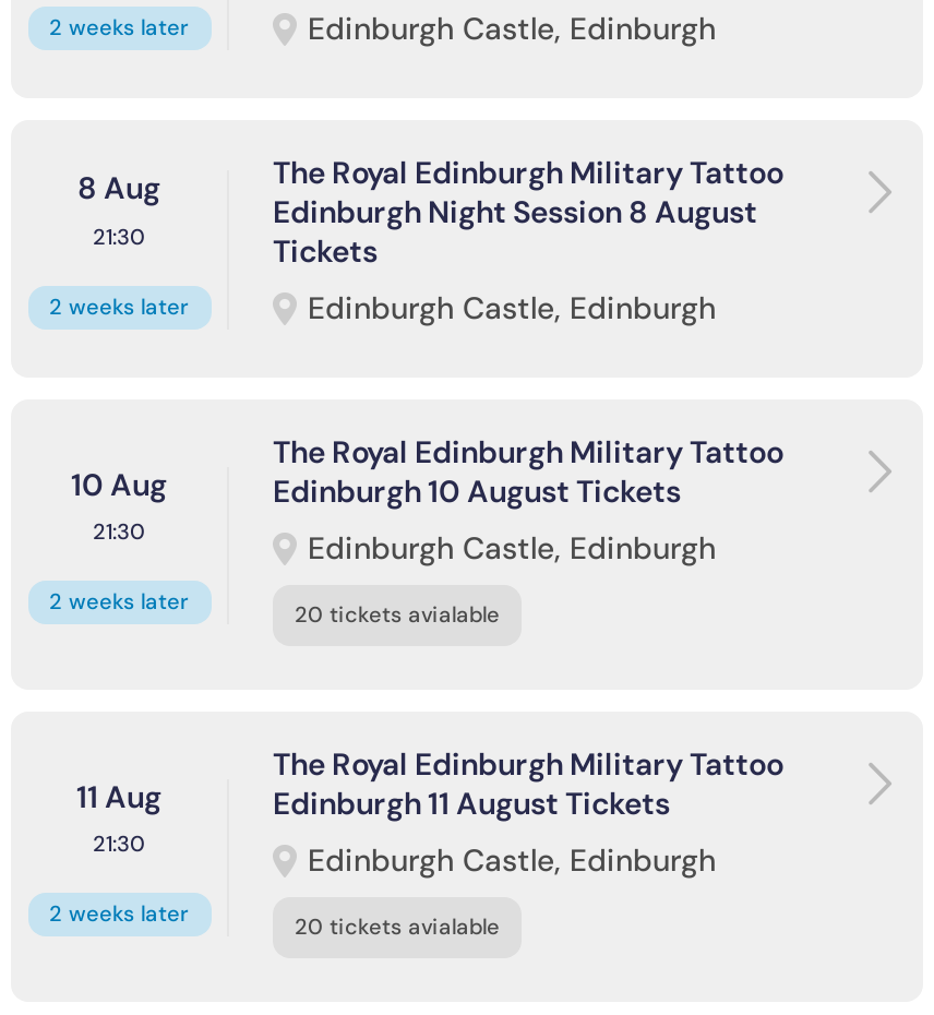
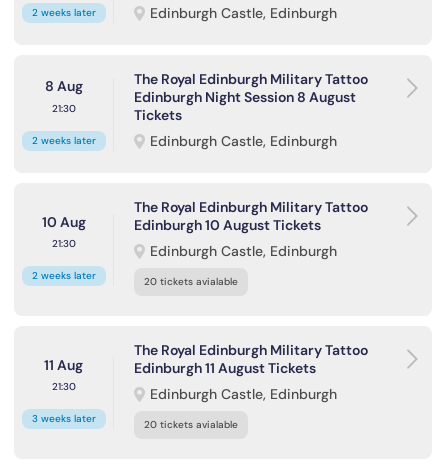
- 2 weeks later
+ 3 weeks later
